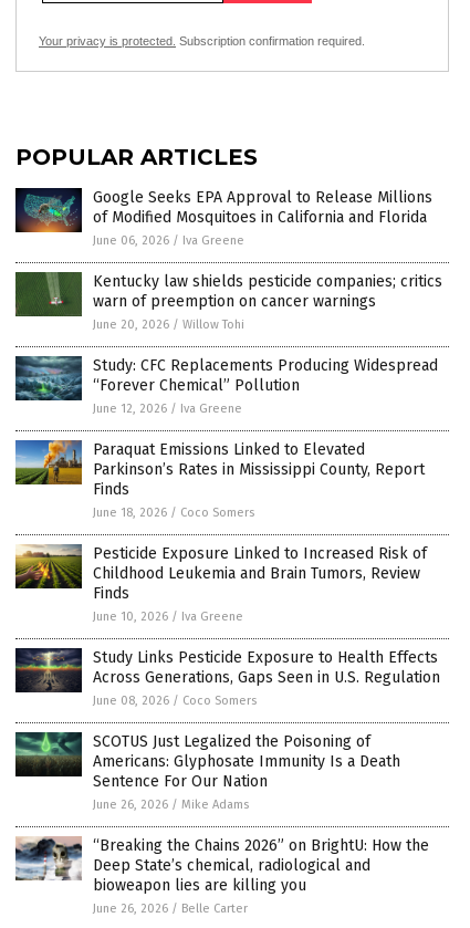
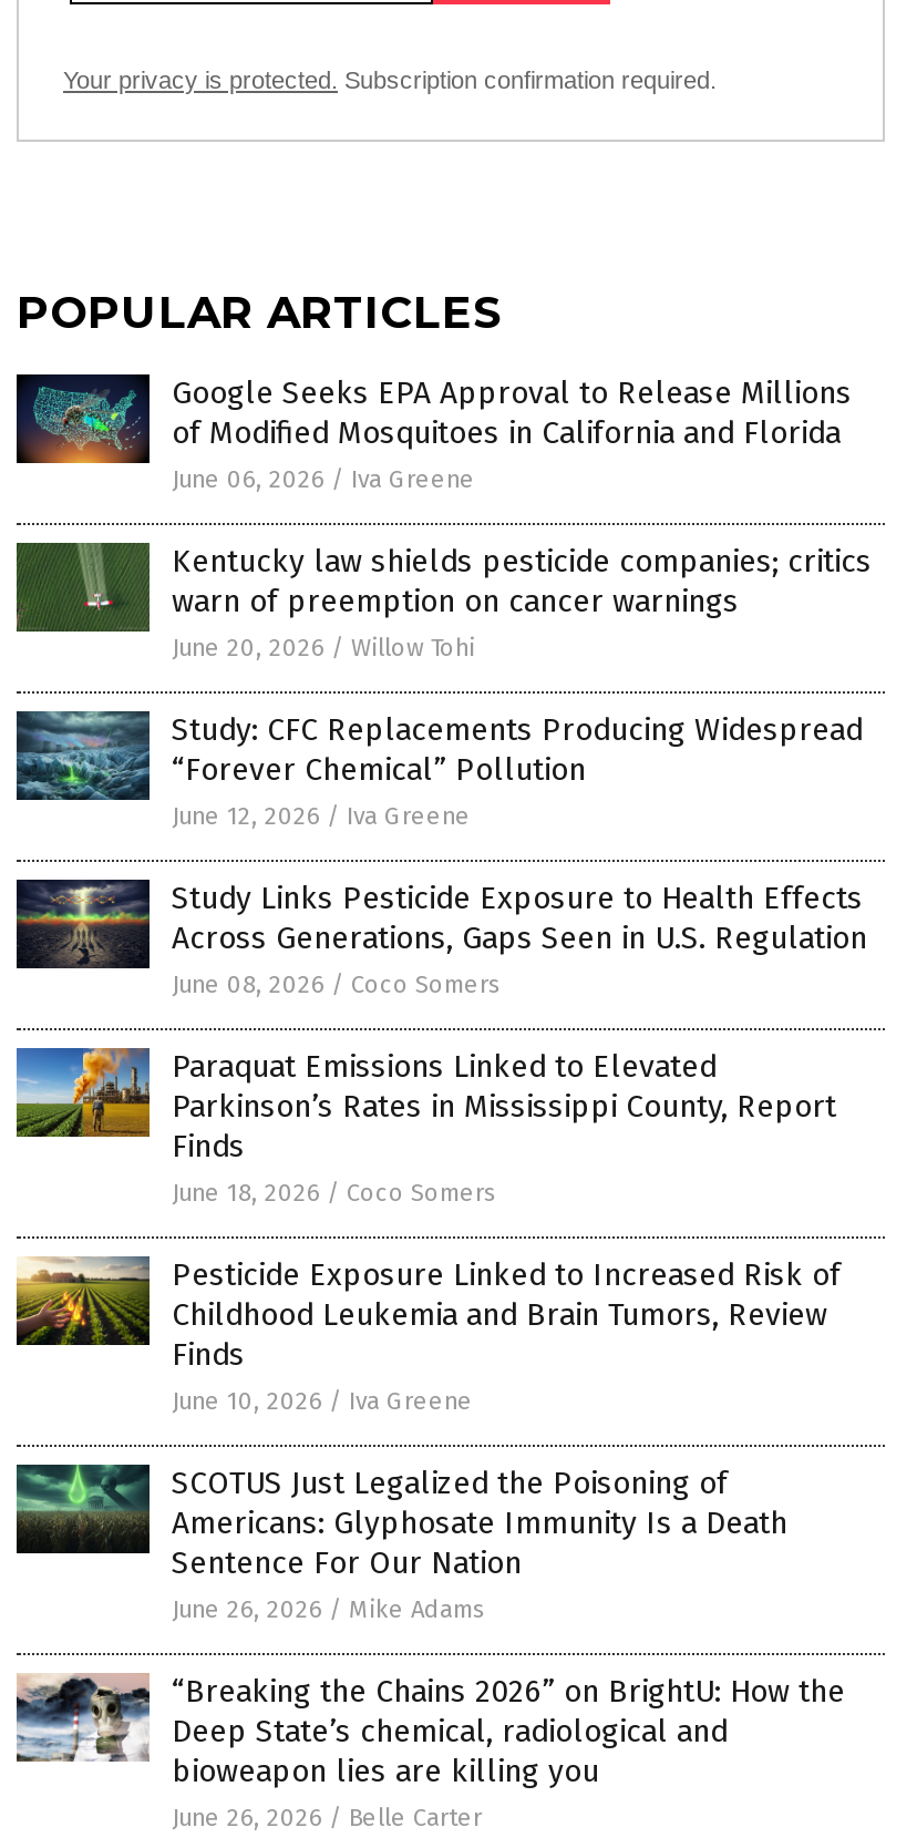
moved down: [image] | Paraquat Emissions Linked to Elevated | Parkinson’s Rates in Mississippi County, Report | ... | Finds | June 10, 2026 / Iva Greene

moved up: [image] | Study Links Pesticide Exposure to Health Effects | Across Generations, Gaps Seen in U.S. Regulation | June 08, 2026 / Coco Somers
